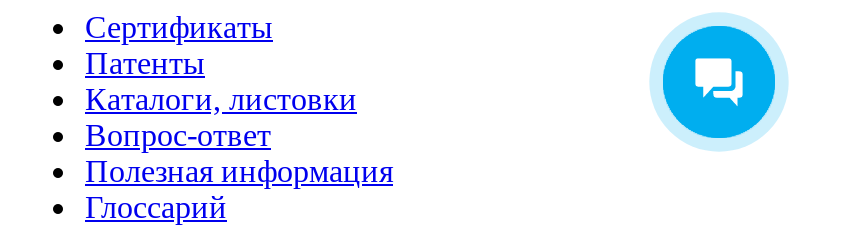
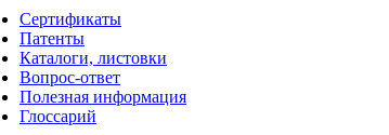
- [image]
